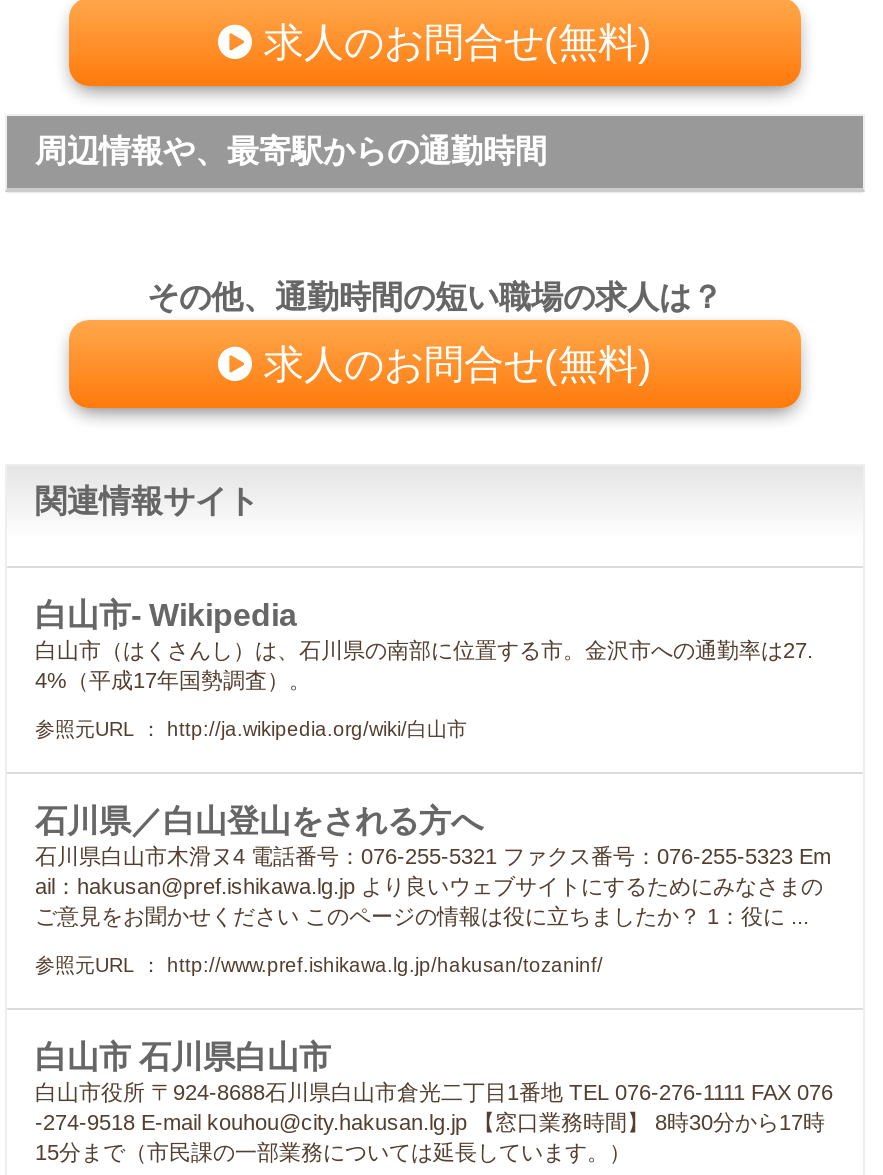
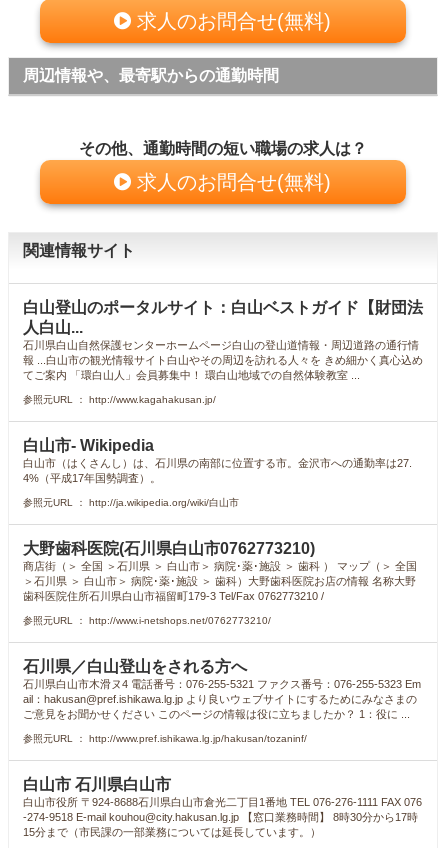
+ 白山登山のポータルサイト：白山ベストガイド【財団法
+ 人白山...
+ 石川県白山自然保護センターホームページ白山の登山道情報・周辺道路の通行情
+ 報 ...白山市の観光情報サイト白山やその周辺を訪れる人々を きめ細かく真心込め
+ てご案内 「環白山人」会員募集中！ 環白山地域での自然体験教室 ...
+ 参照元URL ： http://www.kagahakusan.jp/

+ 大野歯科医院(石川県白山市0762773210)
+ 商店街（＞ 全国 ＞石川県 ＞ 白山市＞ 病院･薬･施設 ＞ 歯科 ） マップ（＞ 全国
+ ＞石川県 ＞ 白山市＞ 病院･薬･施設 ＞ 歯科）大野歯科医院お店の情報 名称大野
+ 歯科医院住所石川県白山市福留町179-3 Tel/Fax 0762773210 /
+ 参照元URL ： http://www.i-netshops.net/0762773210/
